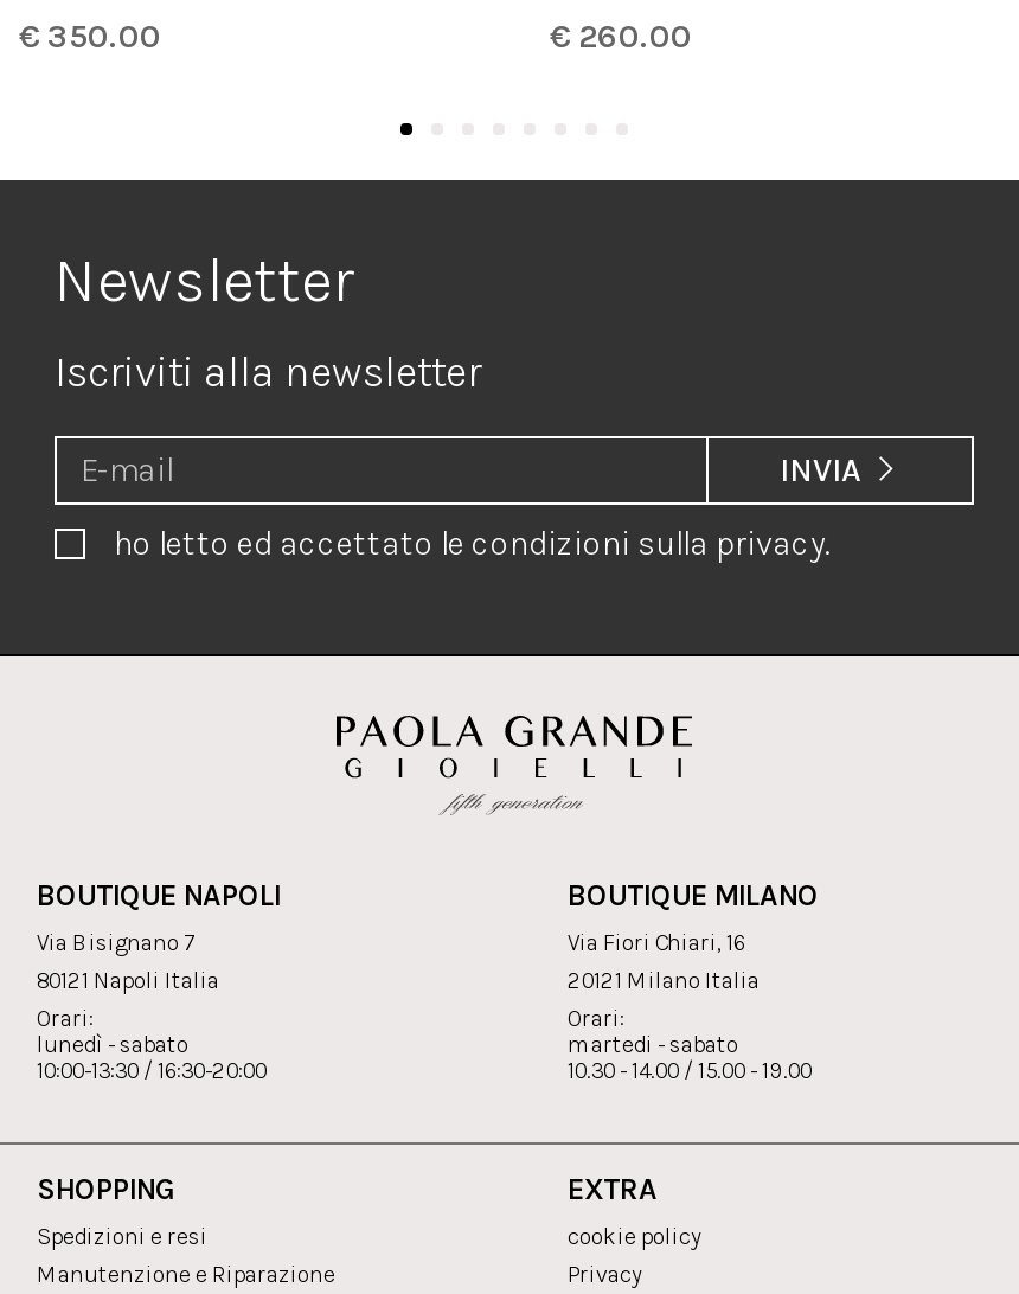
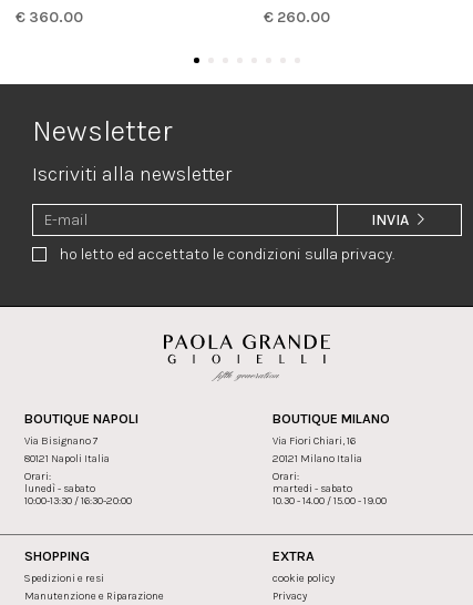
- € 350.00
+ € 360.00
